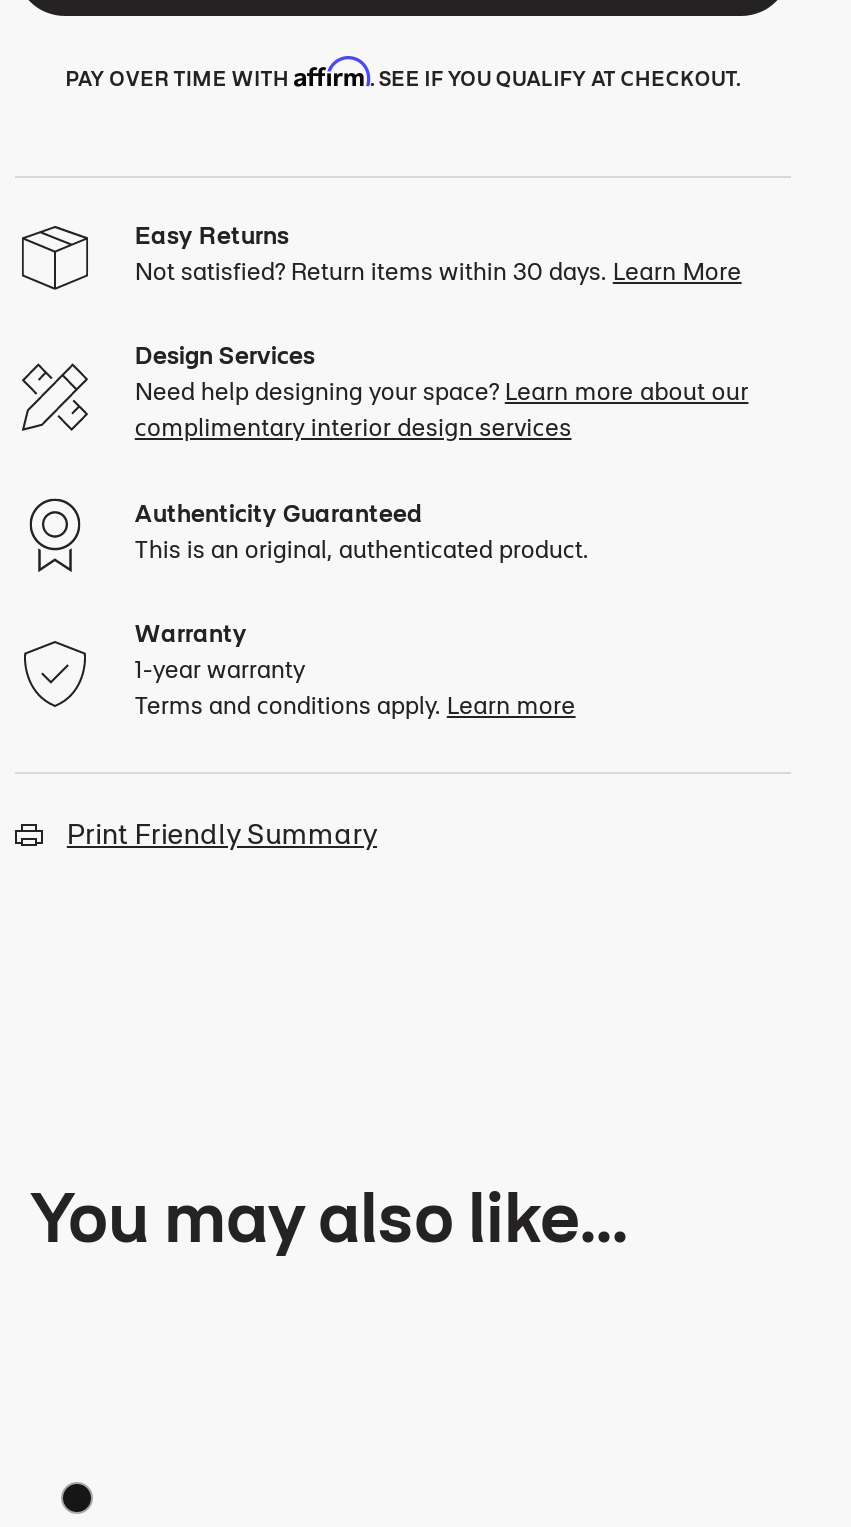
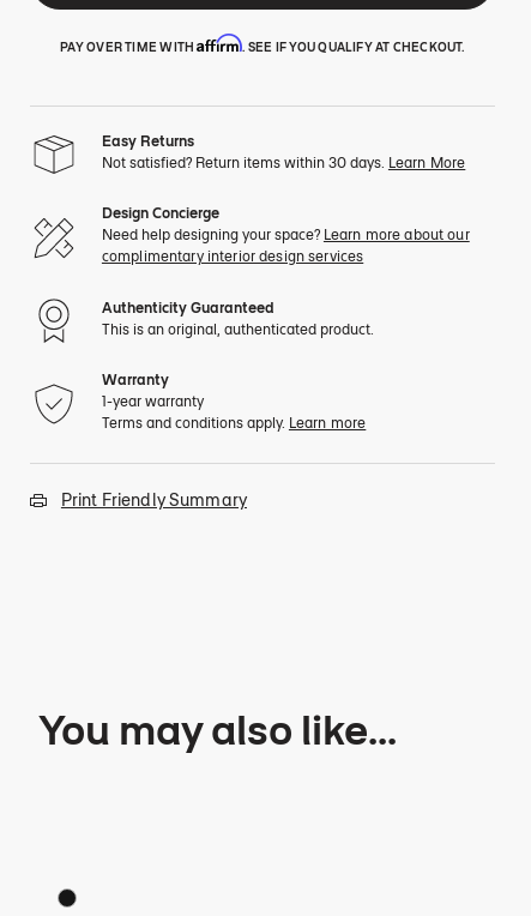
- Design Services
+ Design Concierge
